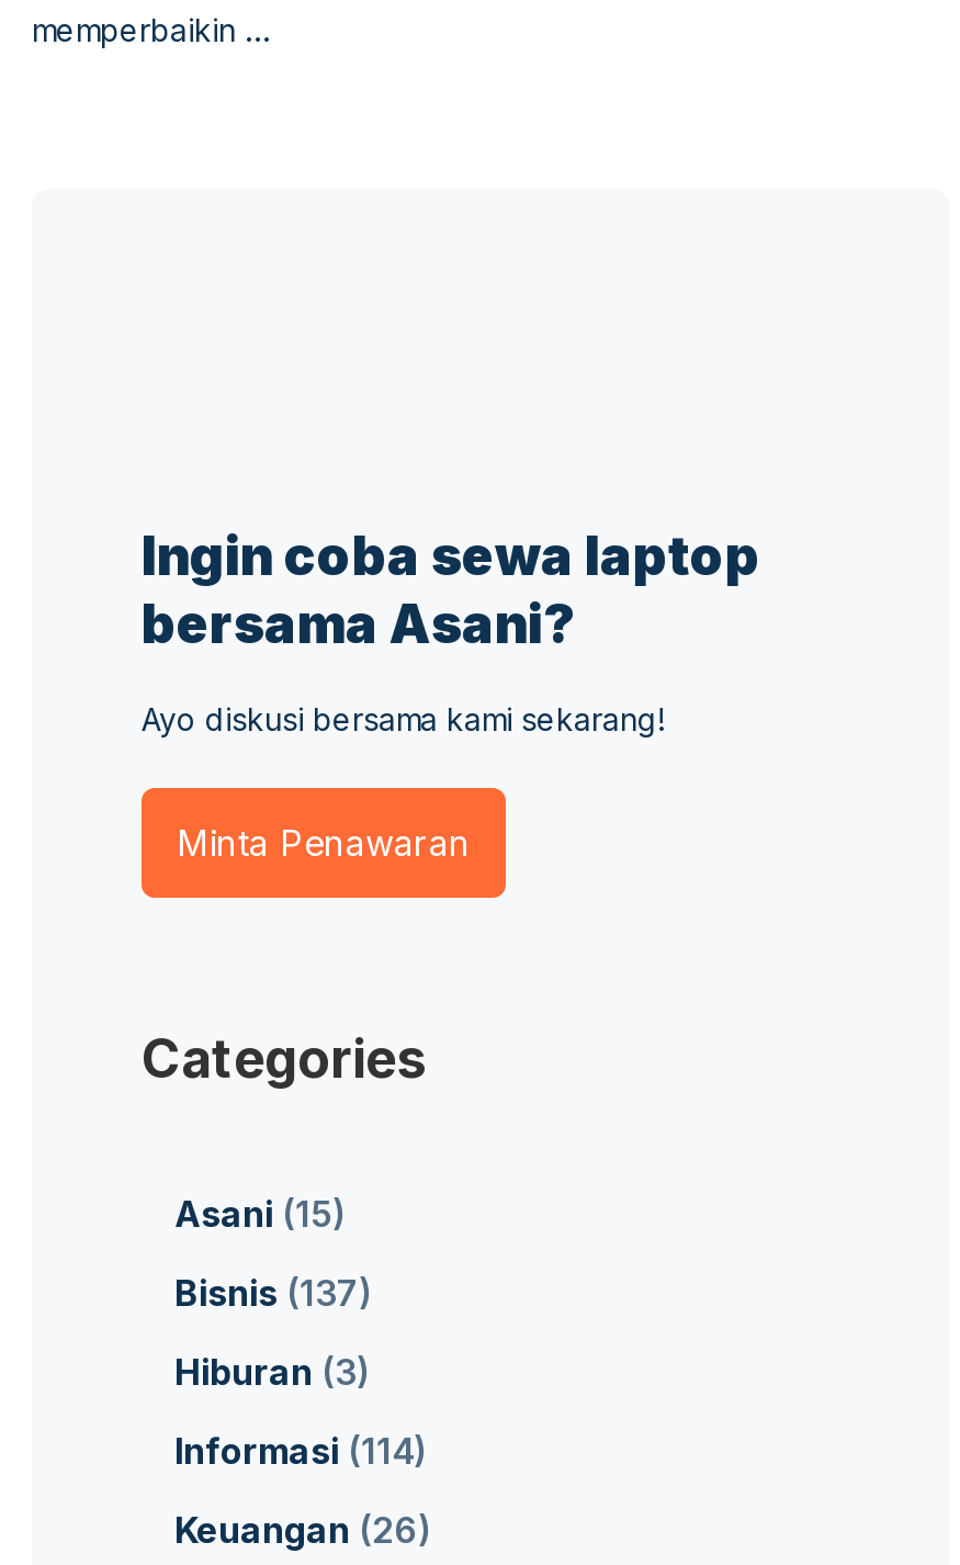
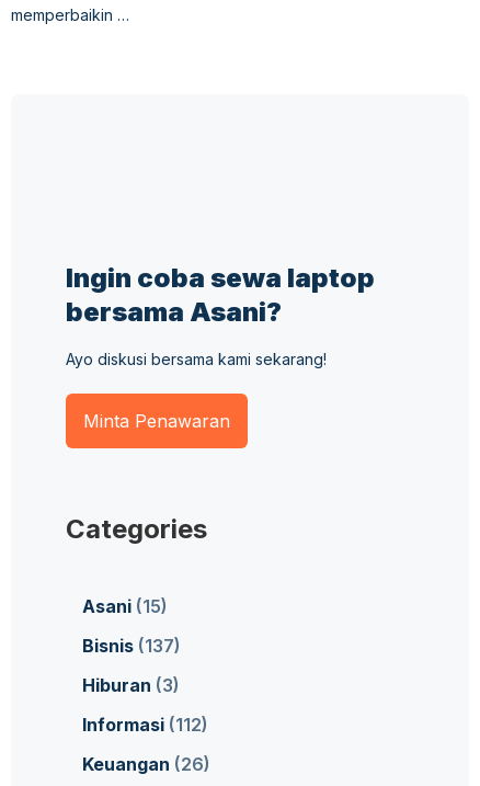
- Informasi (114)
+ Informasi (112)
